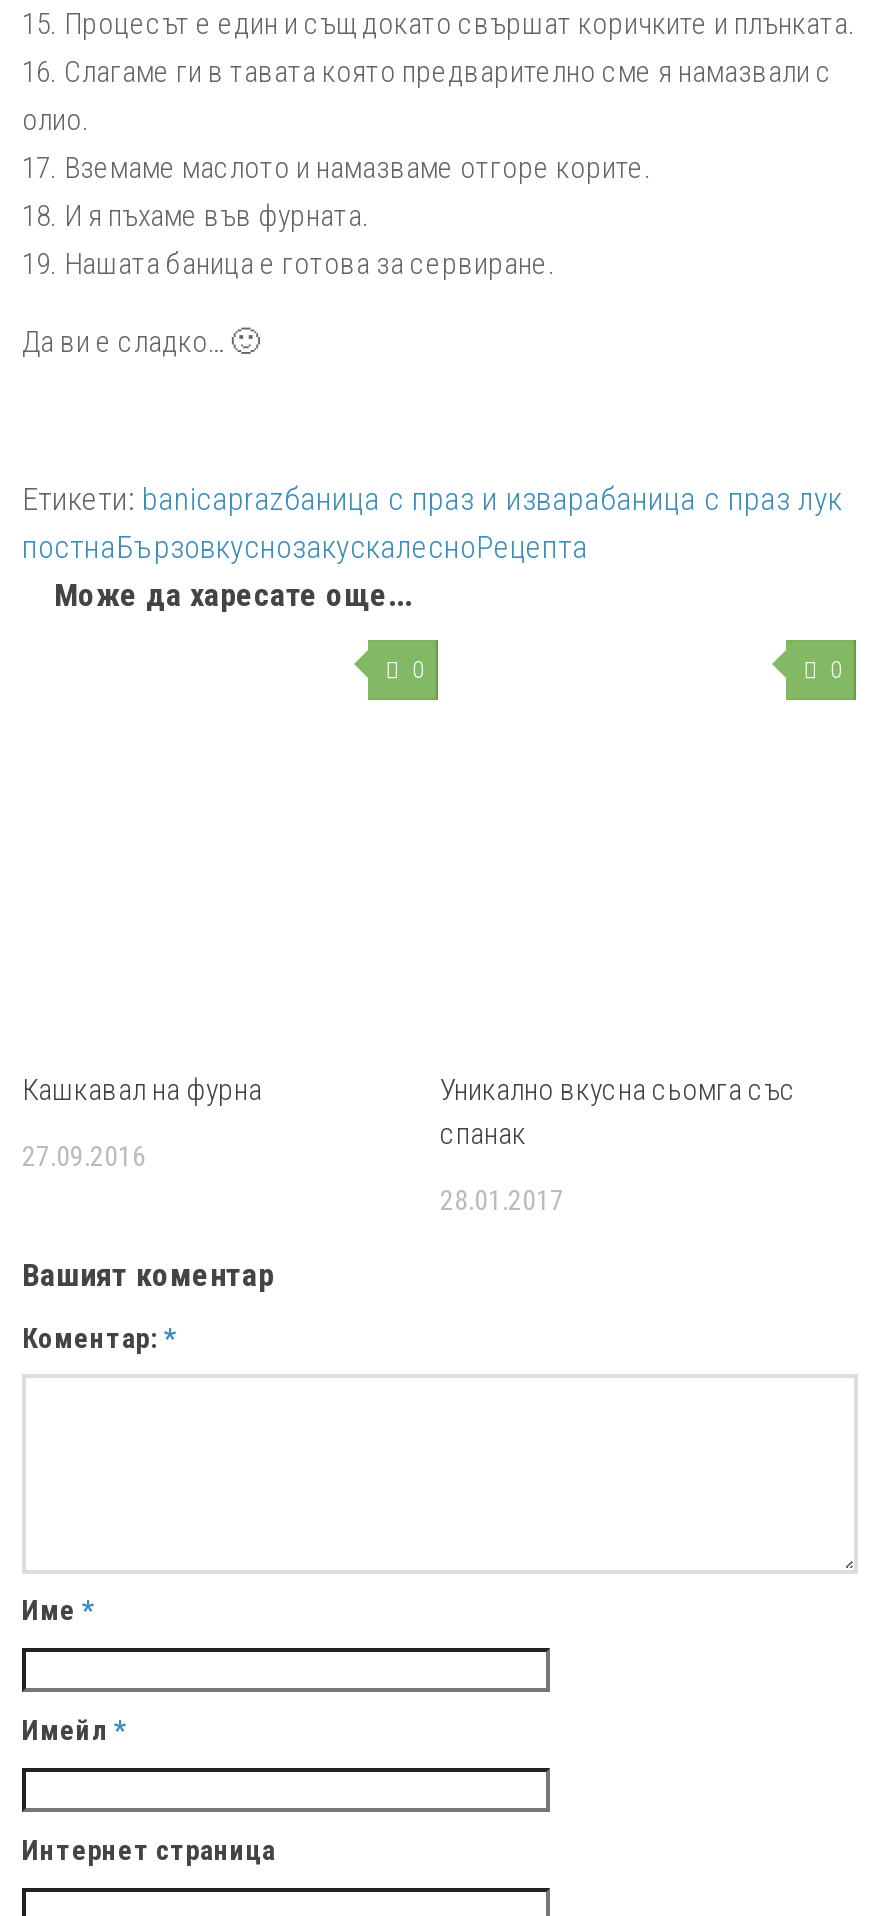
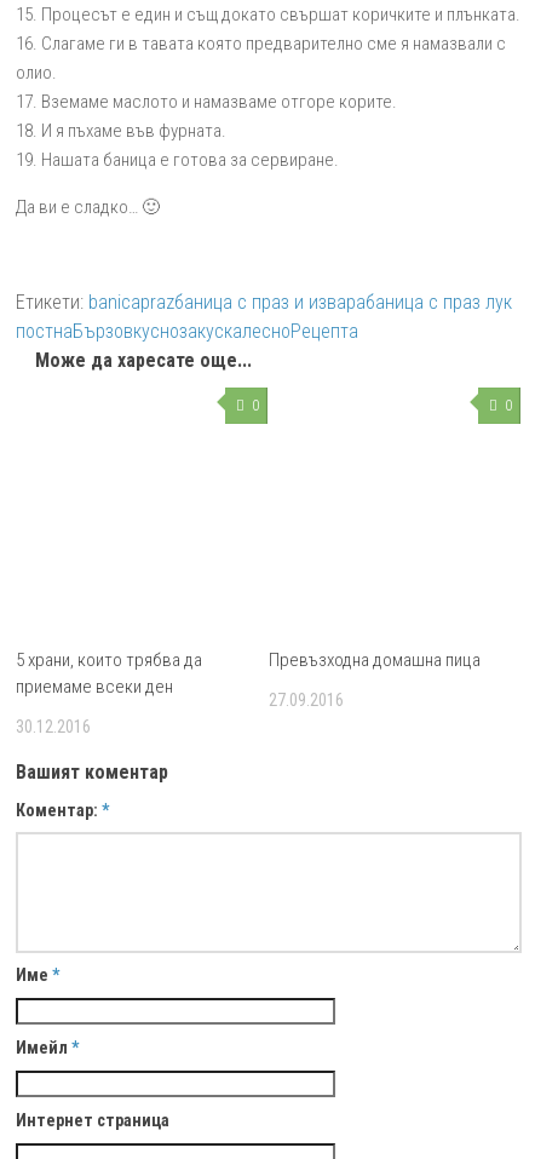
- Кашкавал на фурна
+ 5 храни, които трябва да
+ приемаме всеки ден

- Уникално вкусна сьомга със
- спанак
+ Превъзходна домашна пица

- 27.09.2016
+ 30.12.2016

- 28.01.2017
+ 27.09.2016
